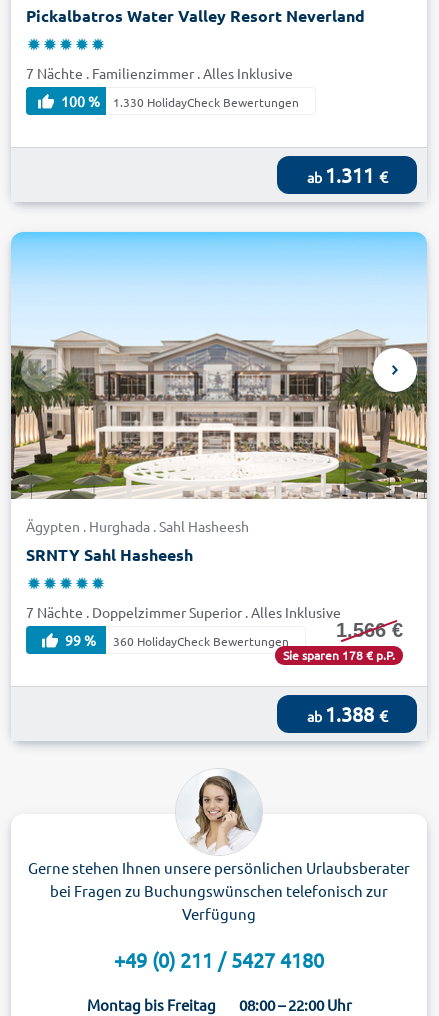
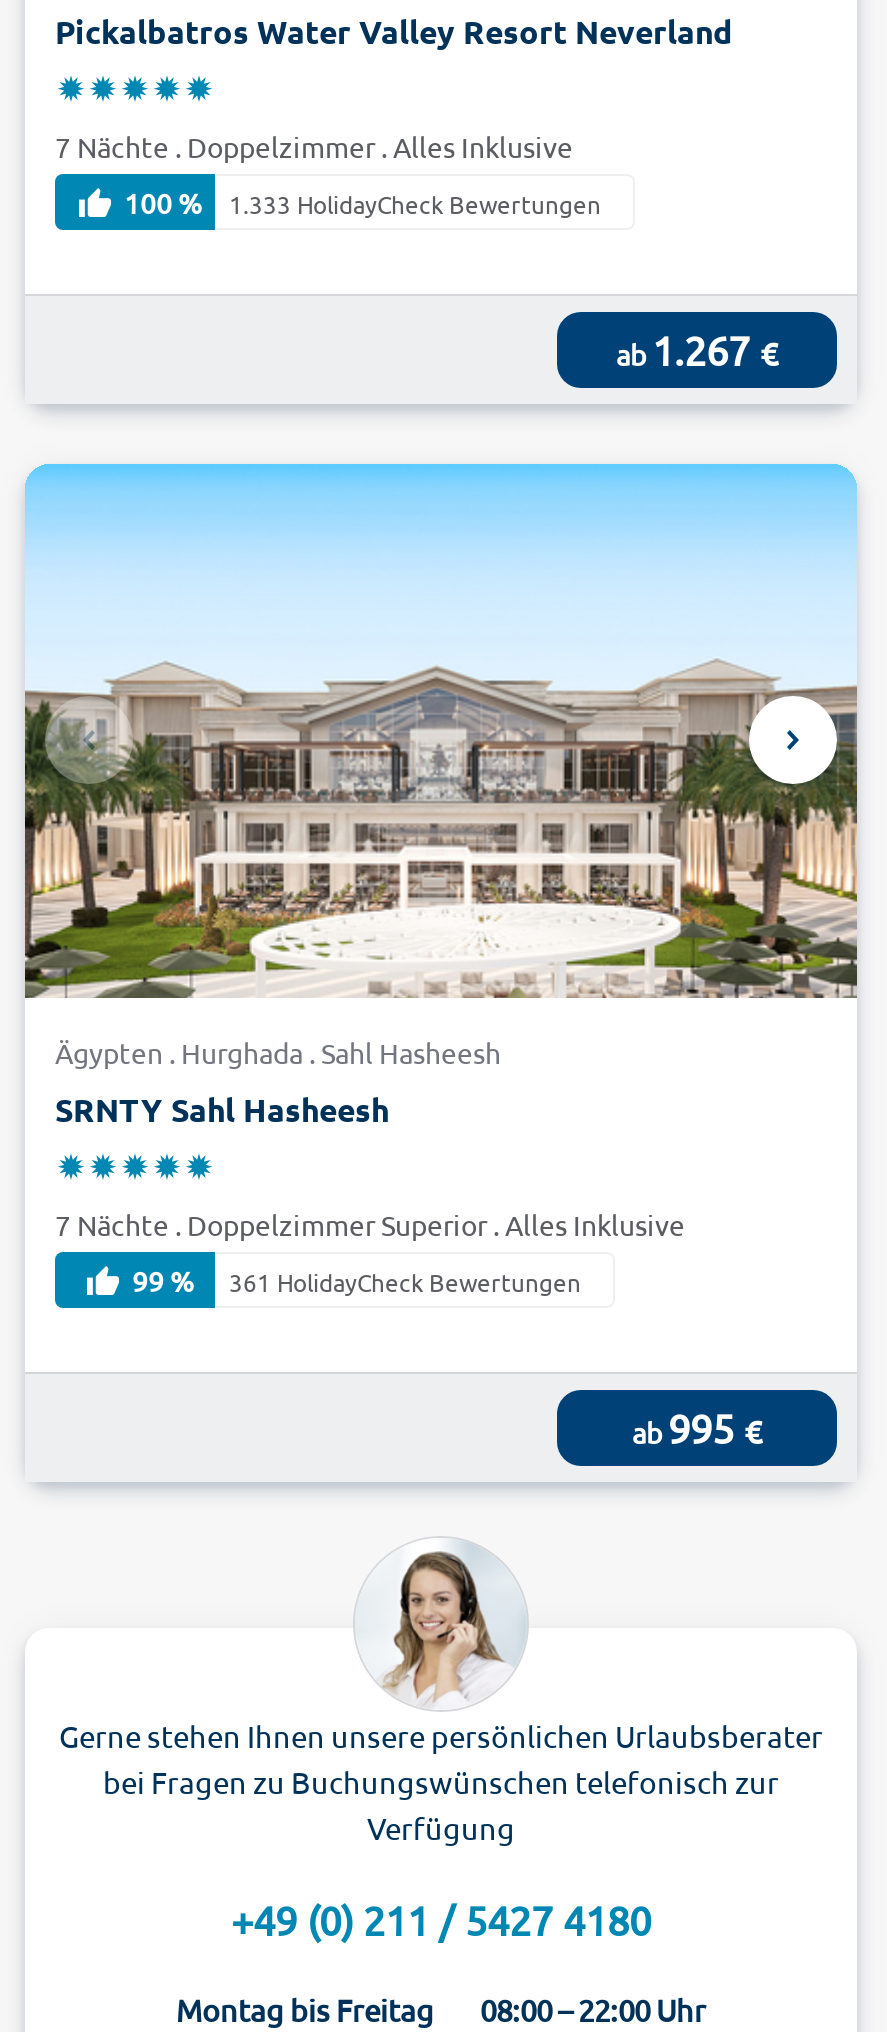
- 7 Nächte . Familienzimmer . Alles Inklusive
+ 7 Nächte . Doppelzimmer . Alles Inklusive

- 1.330 HolidayCheck Bewertungen
+ 1.333 HolidayCheck Bewertungen

- ab 1.311 €
+ ab 1.267 €

- 360 HolidayCheck Bewertungen
- 1.566 €
- Sie sparen 178 € p.P.
+ 361 HolidayCheck Bewertungen

- ab1.388 €
+ ab995 €
